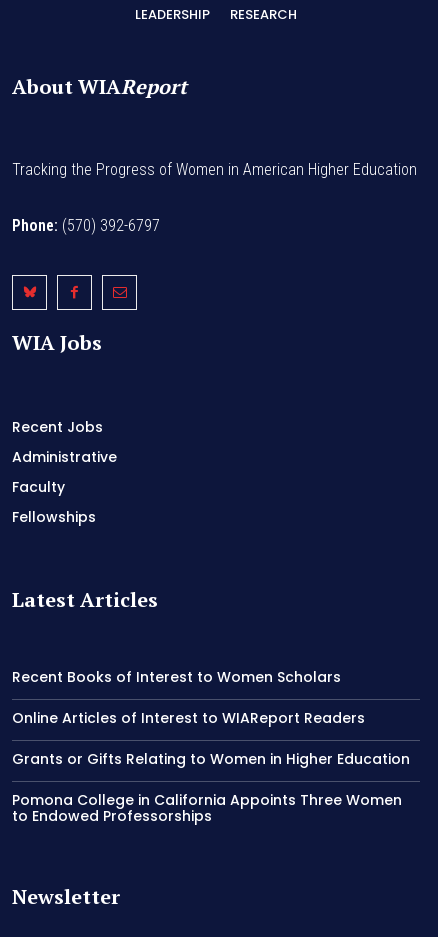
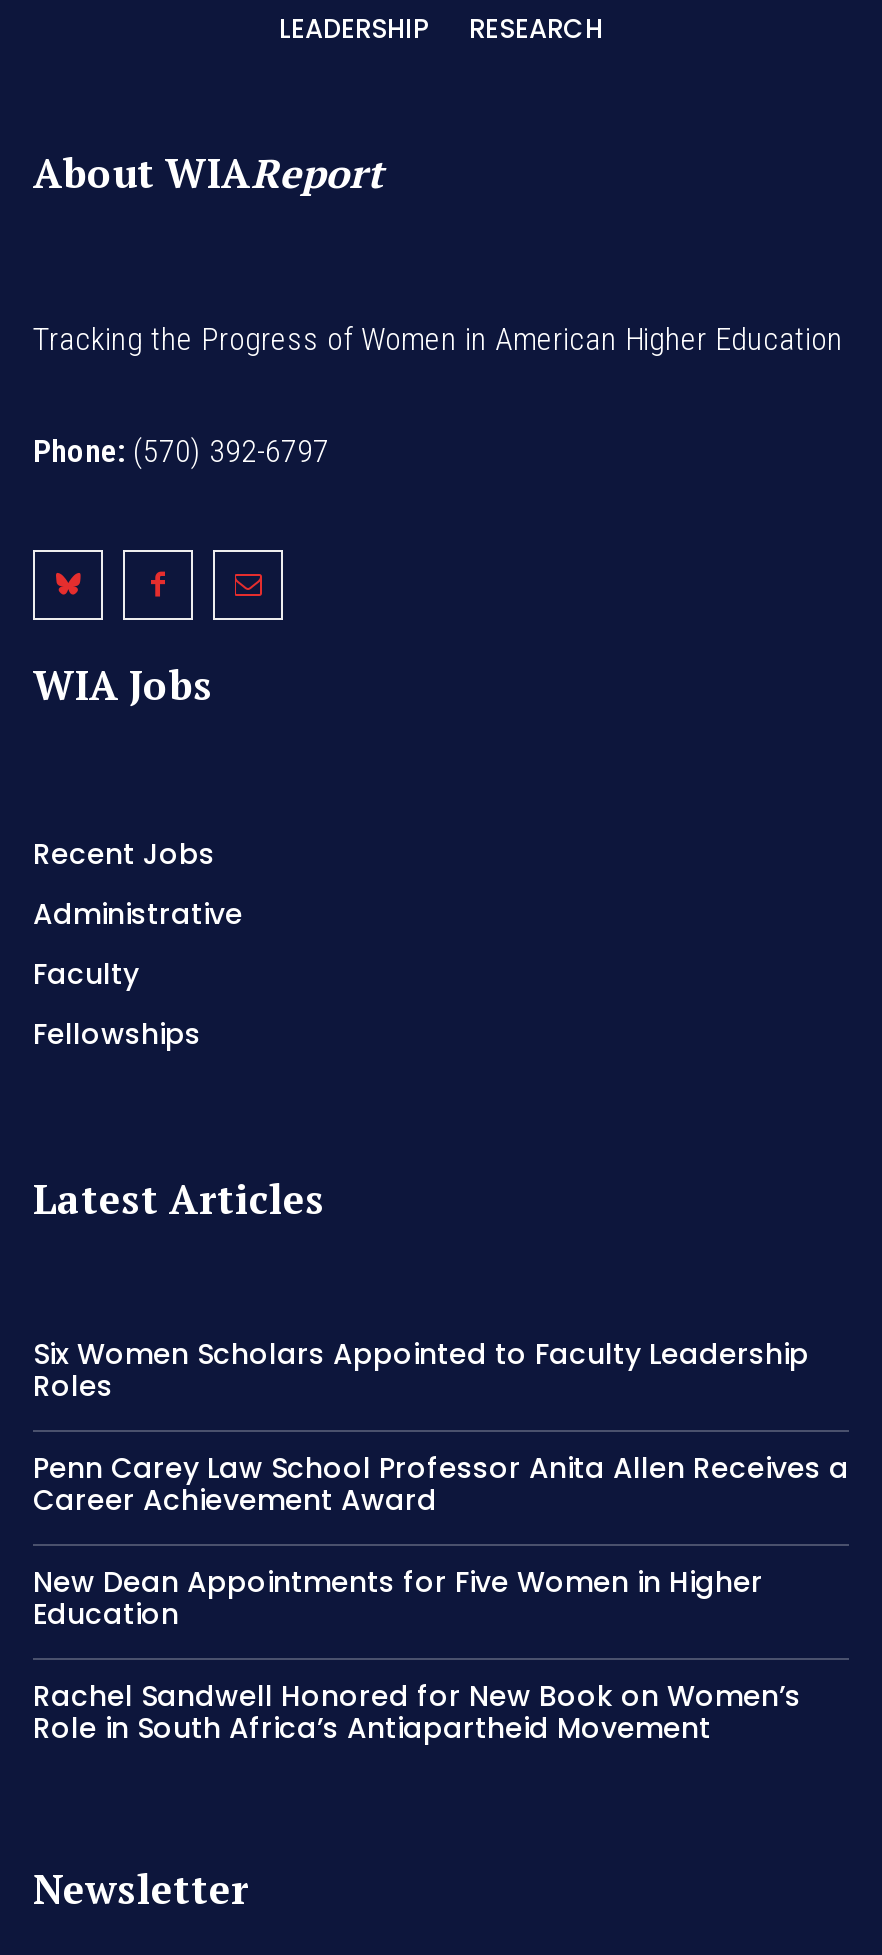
- Recent Books of Interest to Women Scholars
+ Six Women Scholars Appointed to Faculty Leadership
+ Roles

- Online Articles of Interest to WIAReport Readers
+ Penn Carey Law School Professor Anita Allen Receives a
+ Career Achievement Award

- Grants or Gifts Relating to Women in Higher Education
+ New Dean Appointments for Five Women in Higher
+ Education

- Pomona College in California Appoints Three Women
- to Endowed Professorships
+ Rachel Sandwell Honored for New Book on Women’s
+ Role in South Africa’s Antiapartheid Movement
